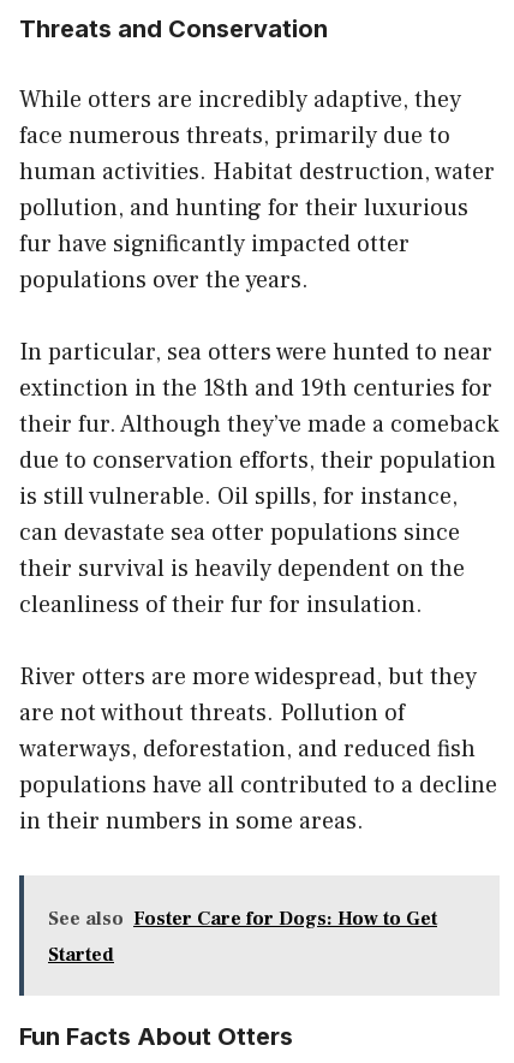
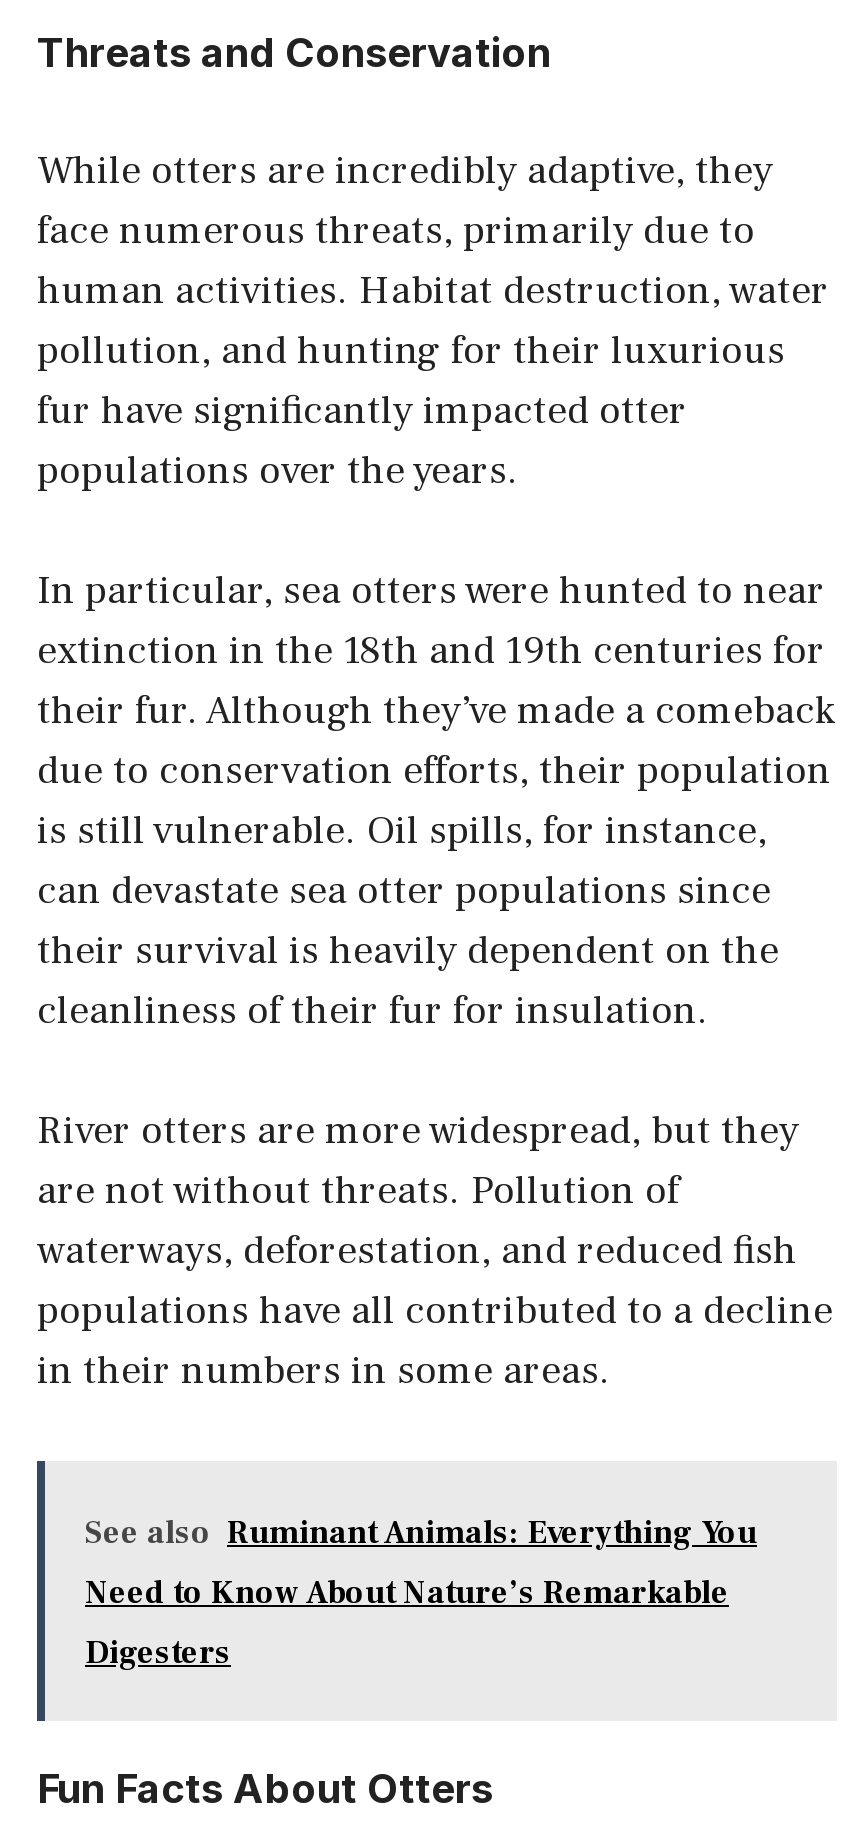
- See also Foster Care for Dogs: How to Get
- Started
+ See also Ruminant Animals: Everything You
+ Need to Know About Nature’s Remarkable
+ Digesters
